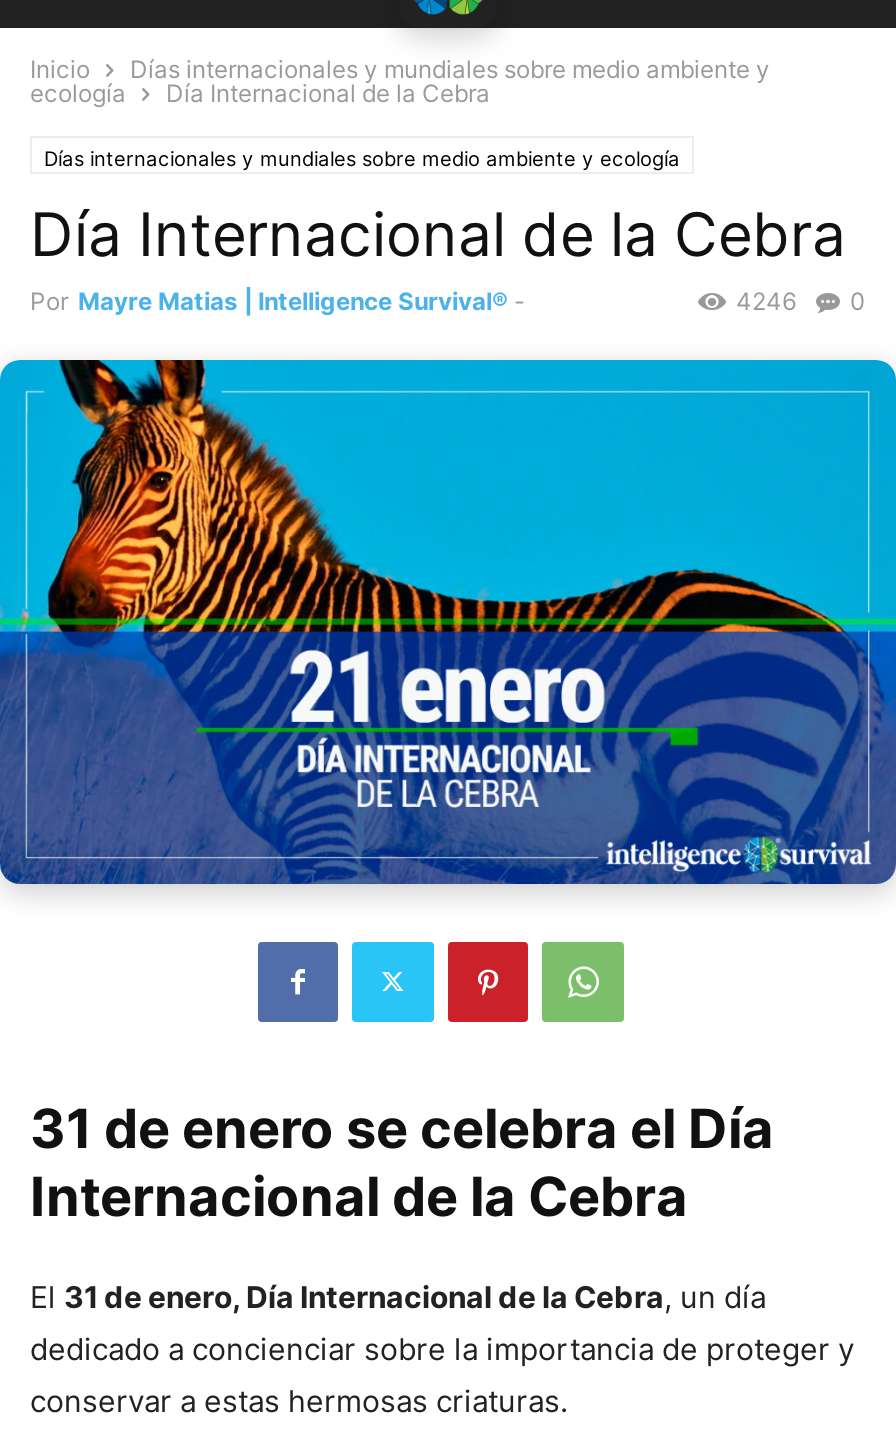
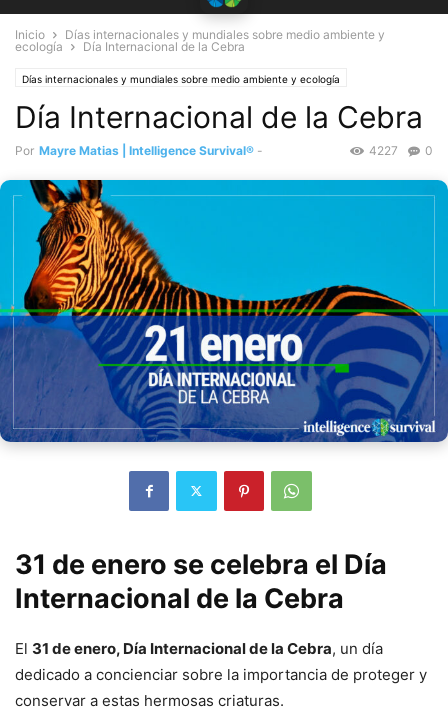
- 4246 0
+ 4227 0
